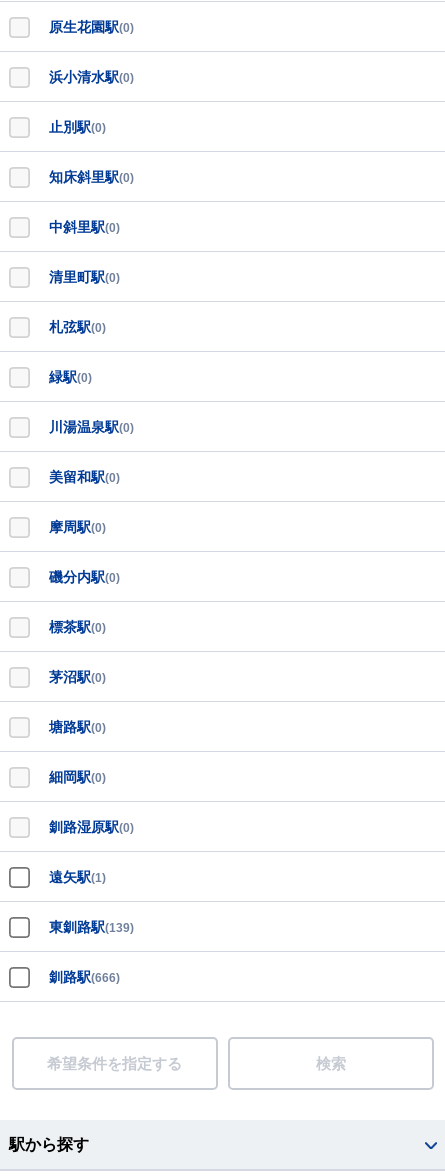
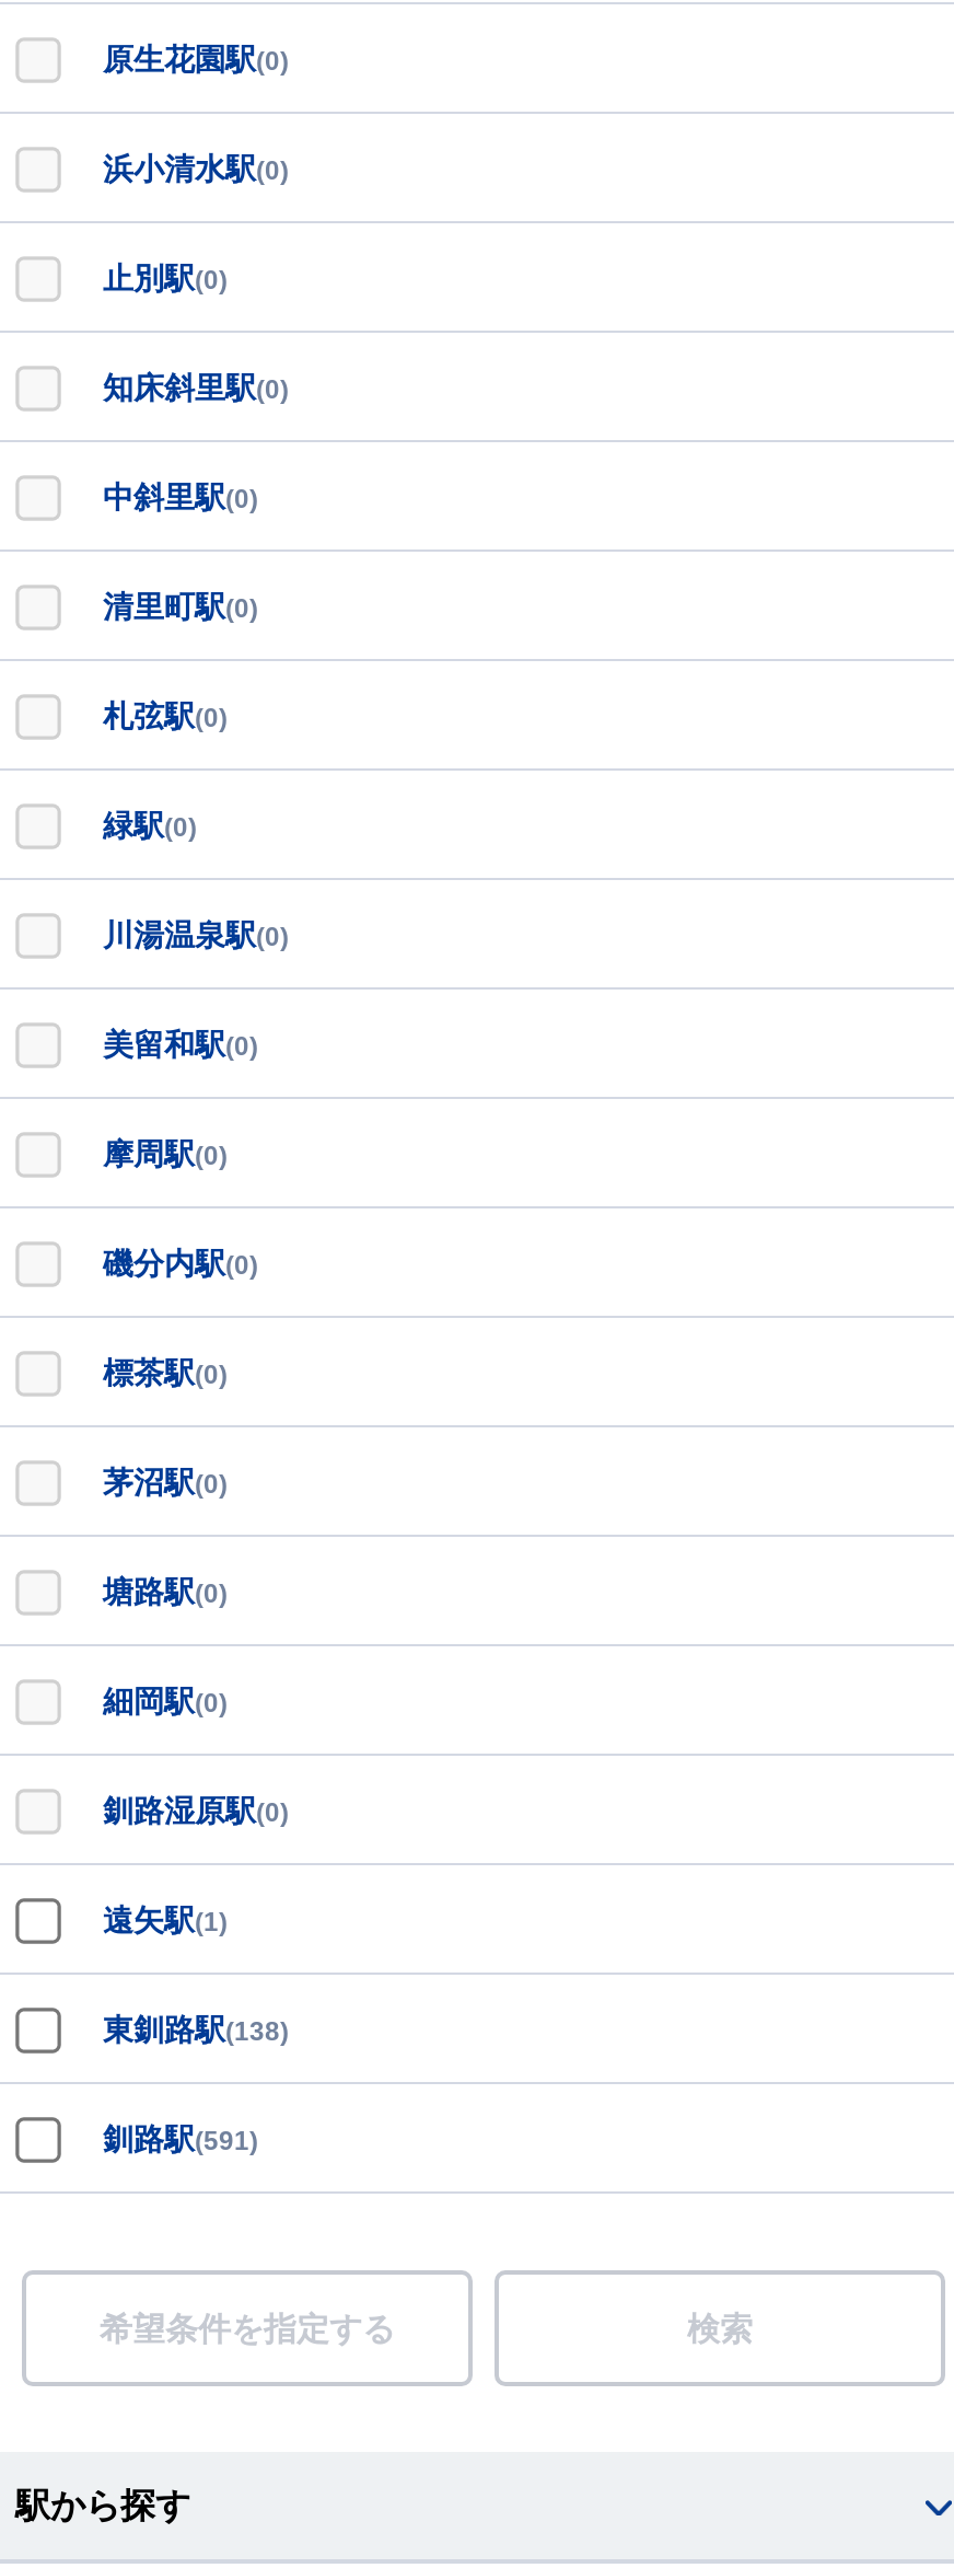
- 東釧路駅(139)
+ 東釧路駅(138)

- 釧路駅(666)
+ 釧路駅(591)
